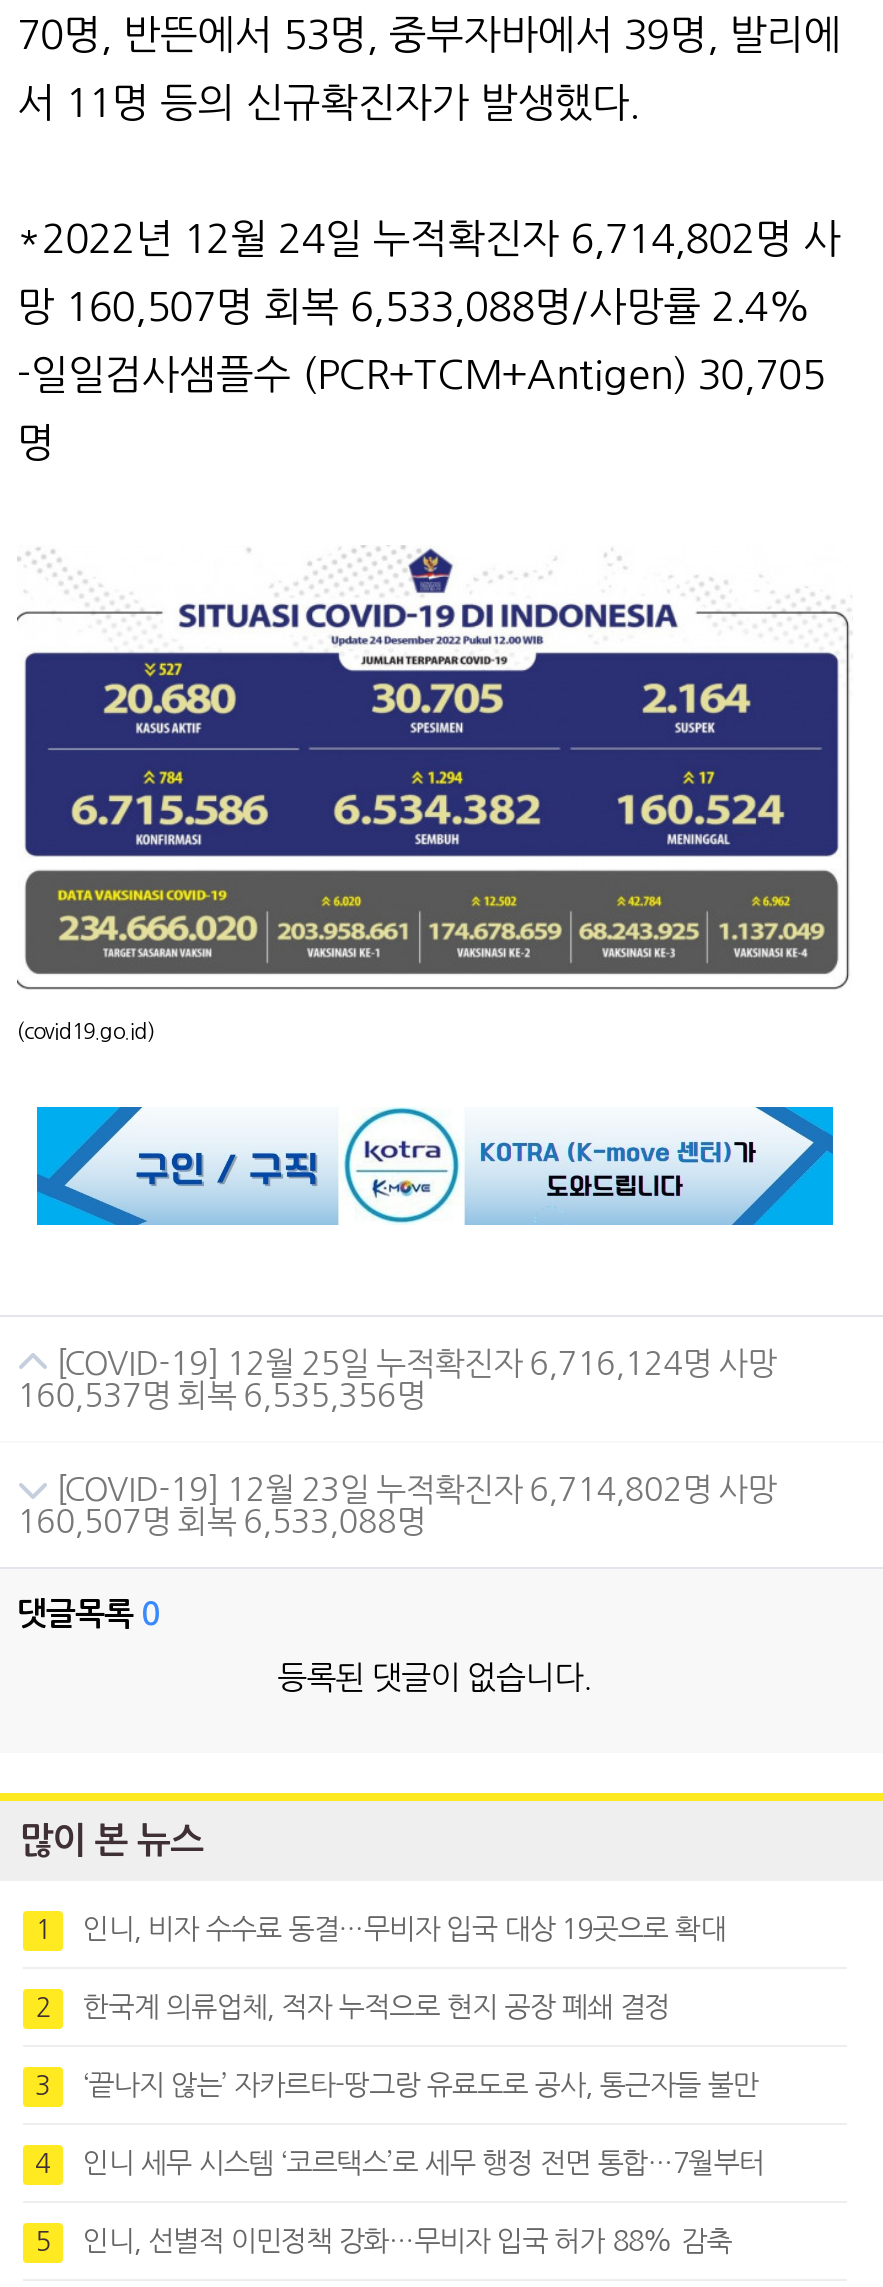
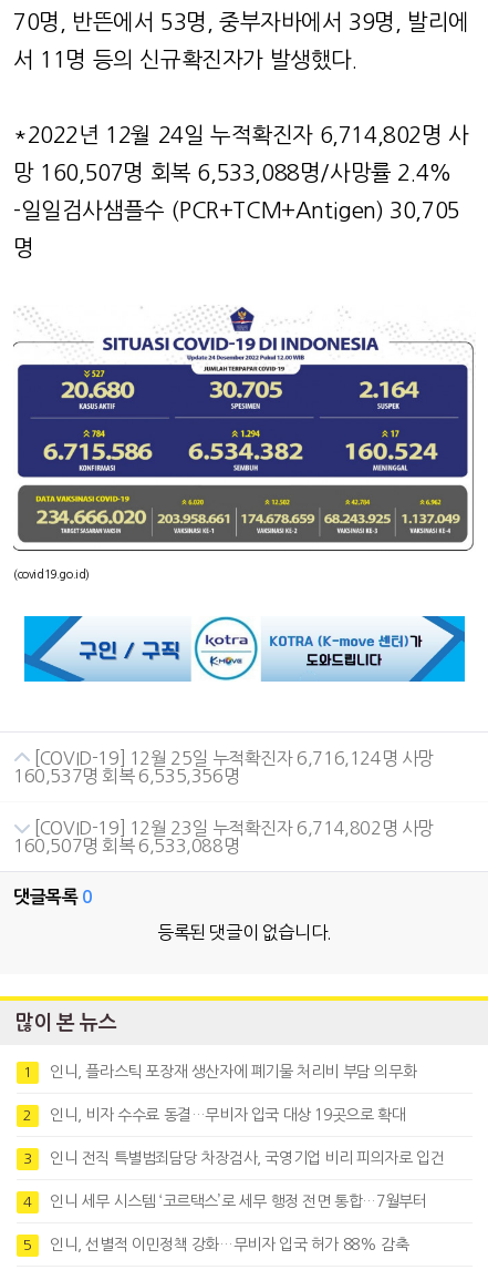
+ 인니, 플라스틱 포장재 생산자에 폐기물 처리비 부담 의무화

moved down: 인니, 비자 수수료 동결…무비자 입국 대상 19곳으로 확대

- 한국계 의류업체, 적자 누적으로 현지 공장 폐쇄 결정

- ‘끝나지 않는’ 자카르타-땅그랑 유료도로 공사, 통근자들 불만
+ 인니 전직 특별범죄담당 차장검사, 국영기업 비리 피의자로 입건
